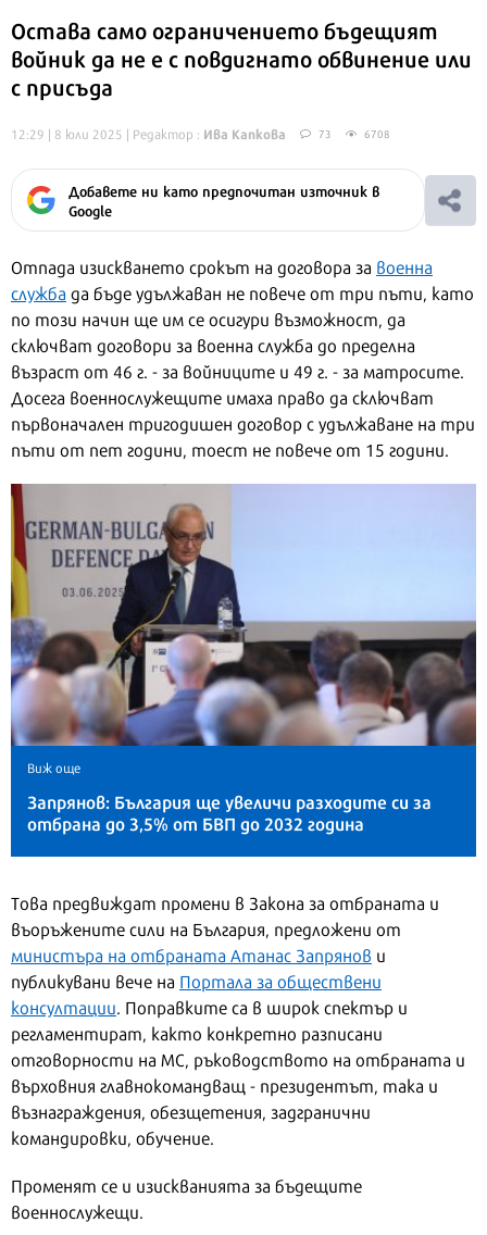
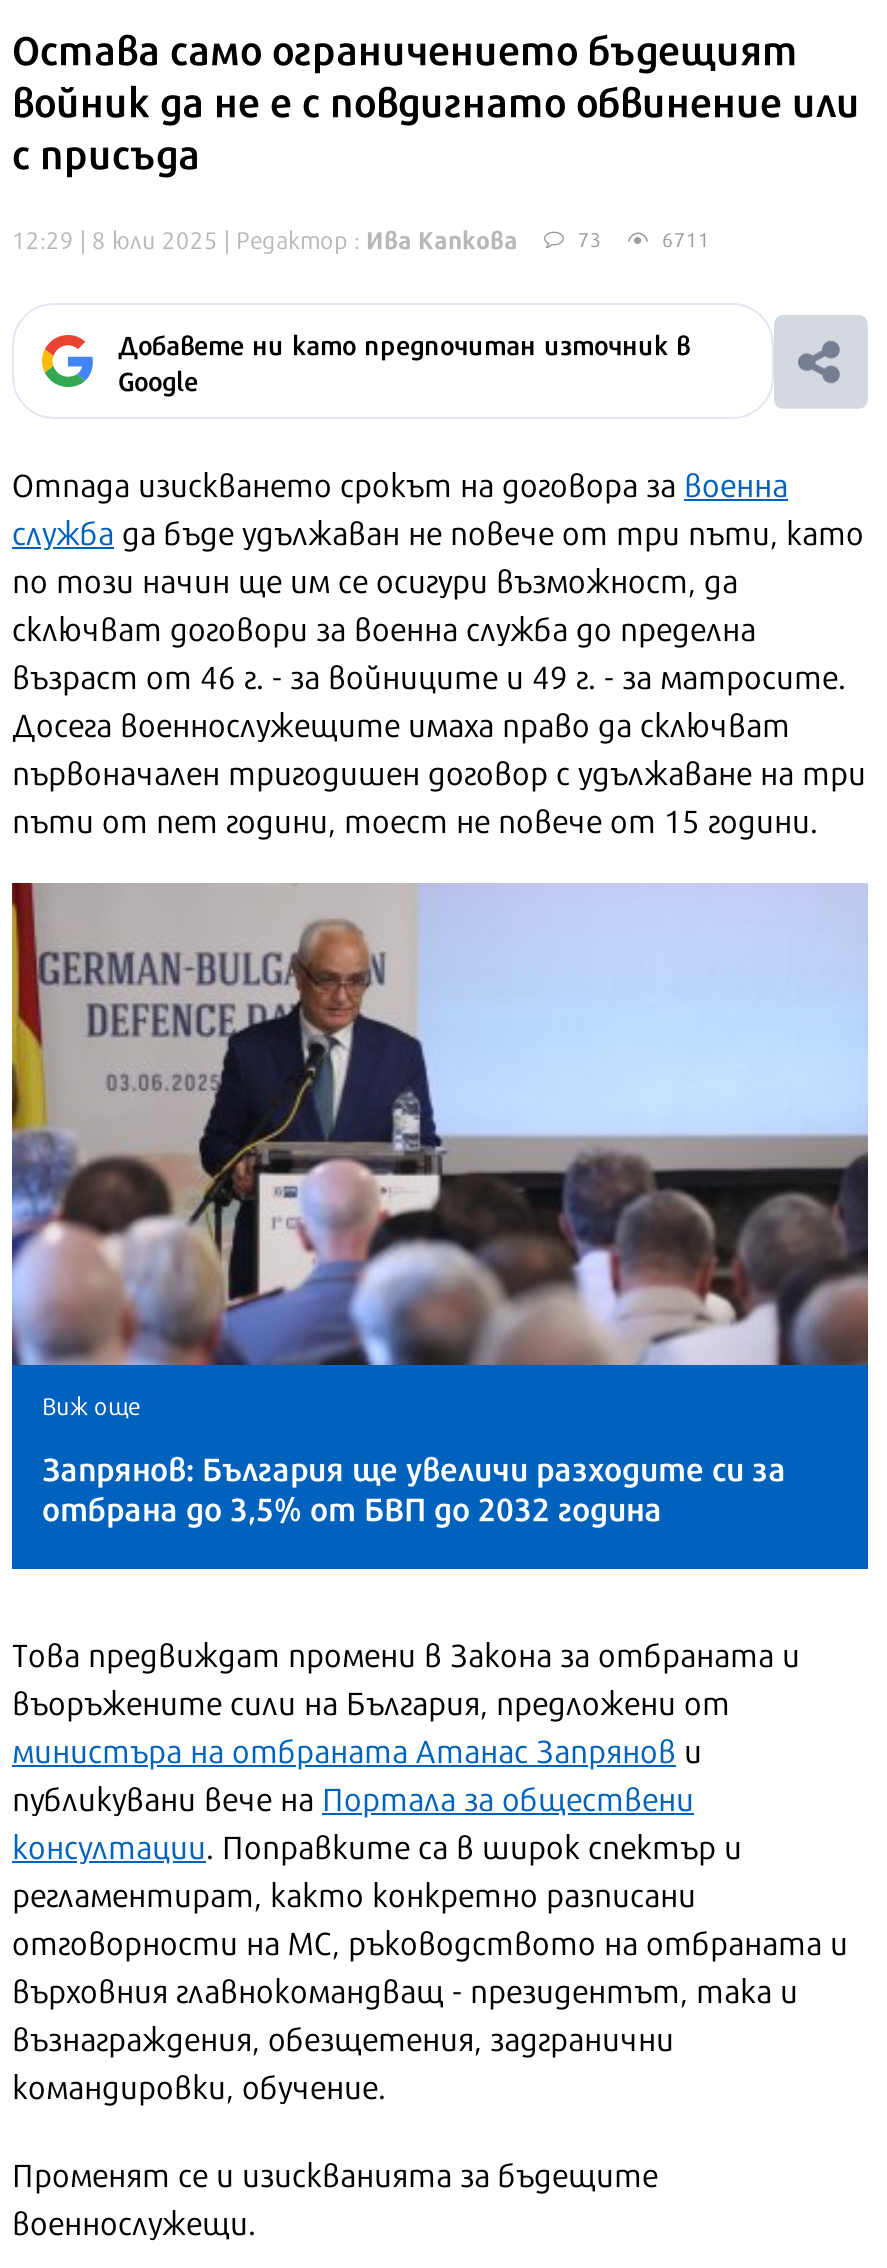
- 6708
+ 6711
